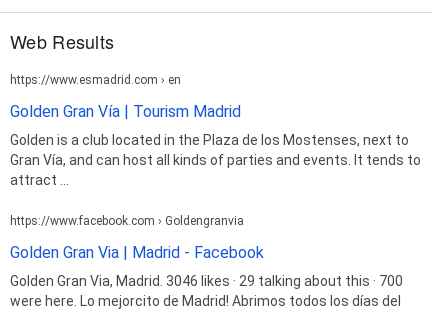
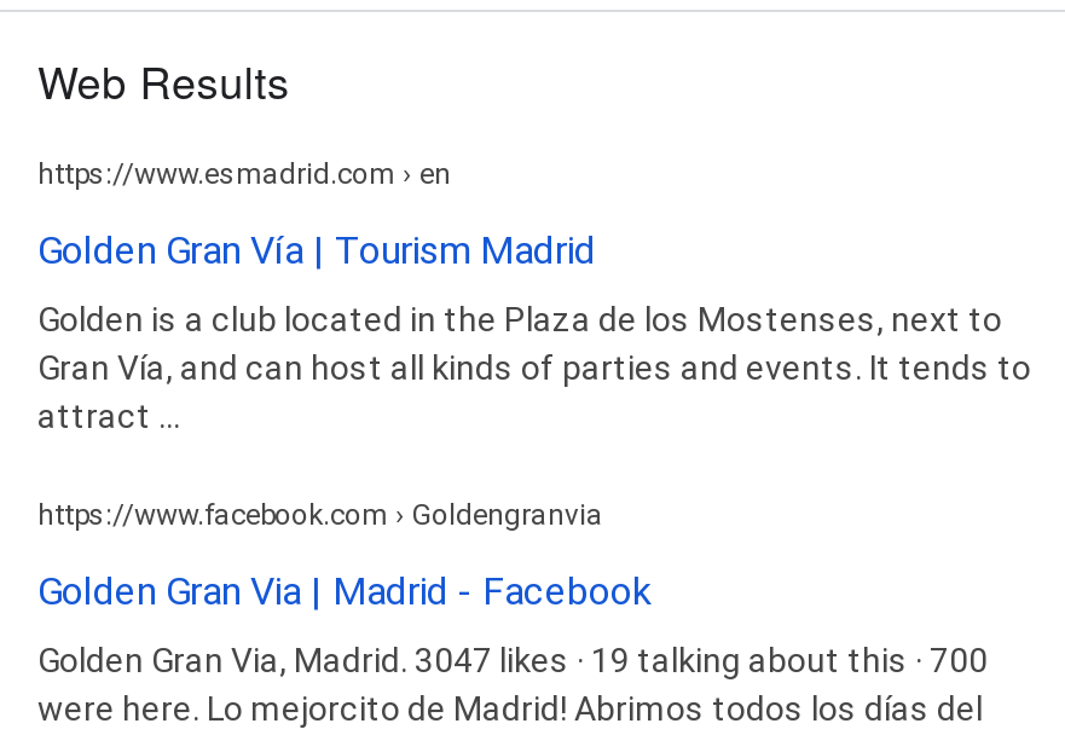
- Golden Gran Via, Madrid. 3046 likes · 29 talking about this · 700
+ Golden Gran Via, Madrid. 3047 likes · 19 talking about this · 700
